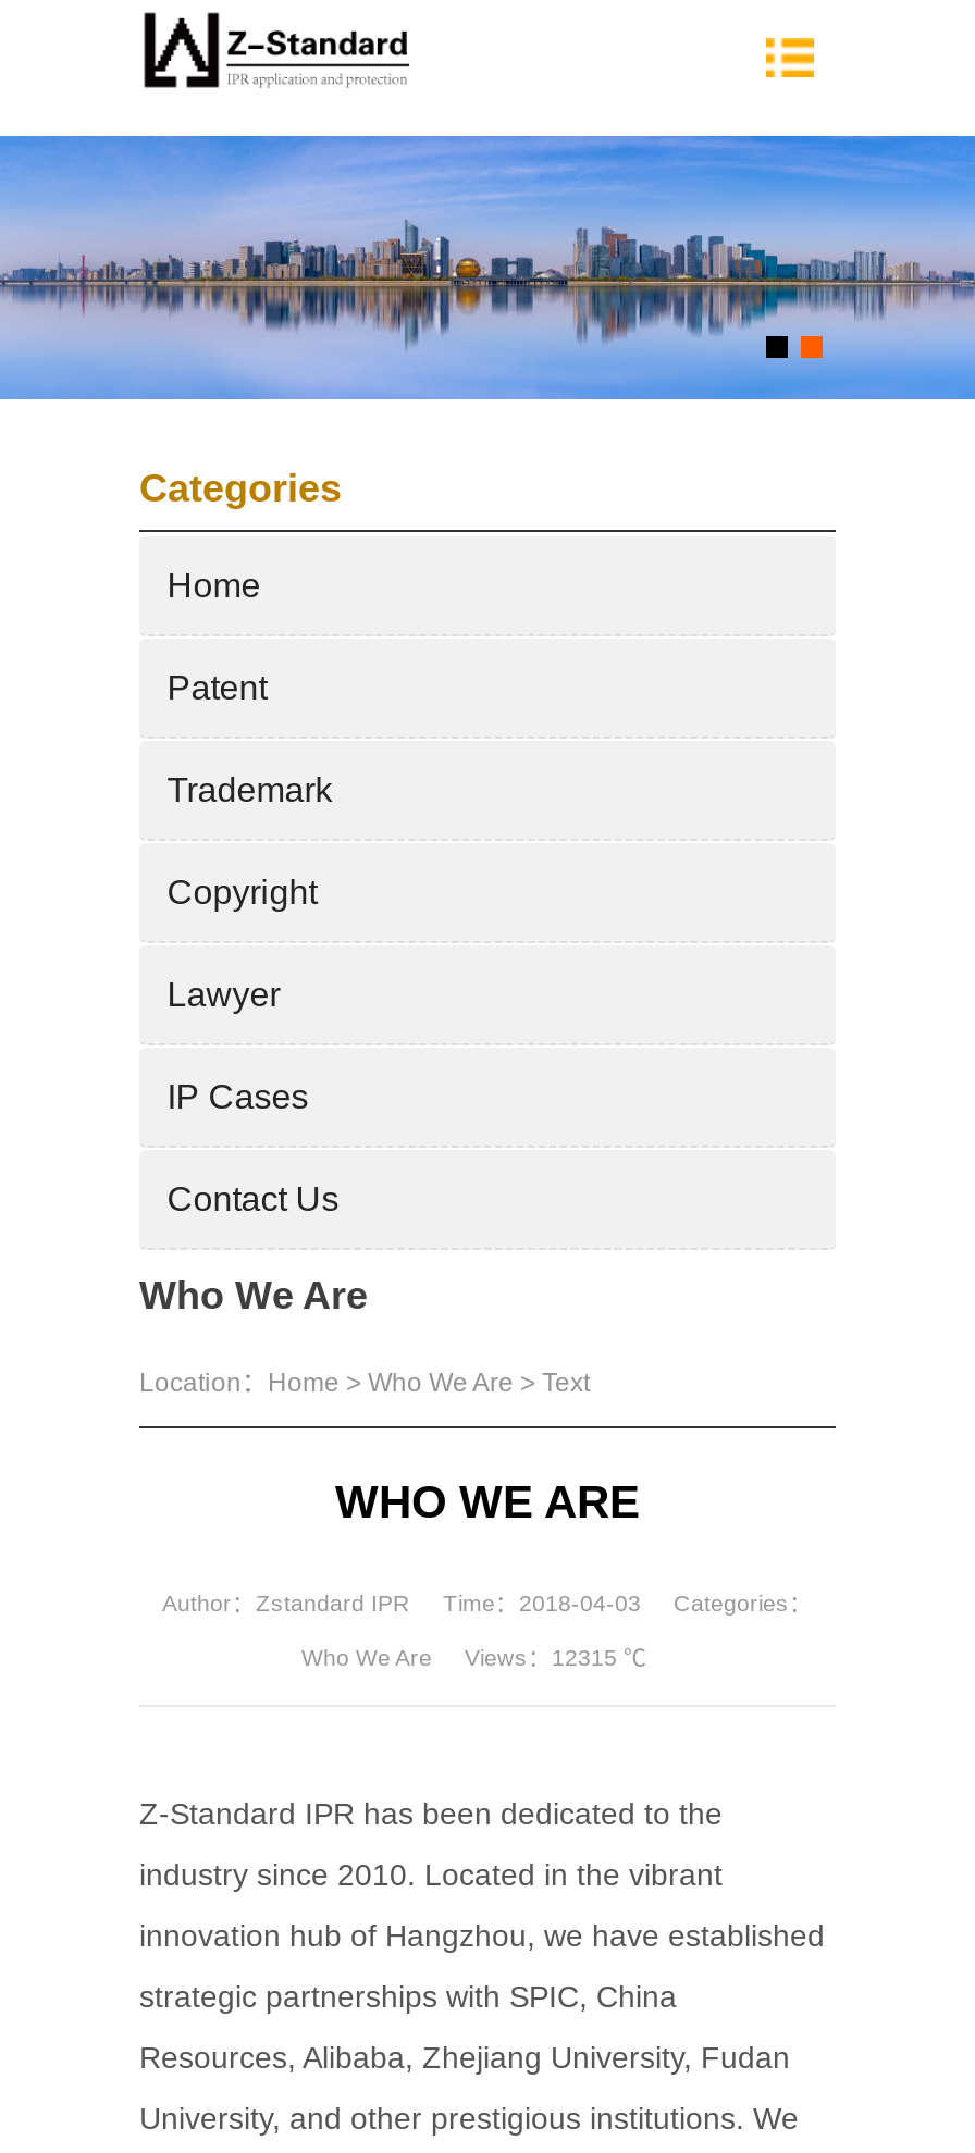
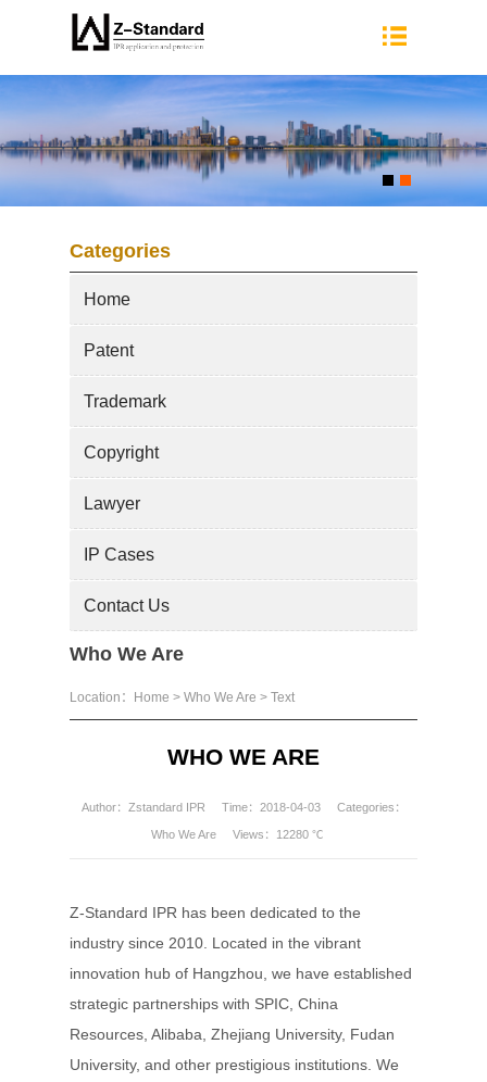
- Who We Are Views：12315 ℃
+ Who We Are Views：12280 ℃
